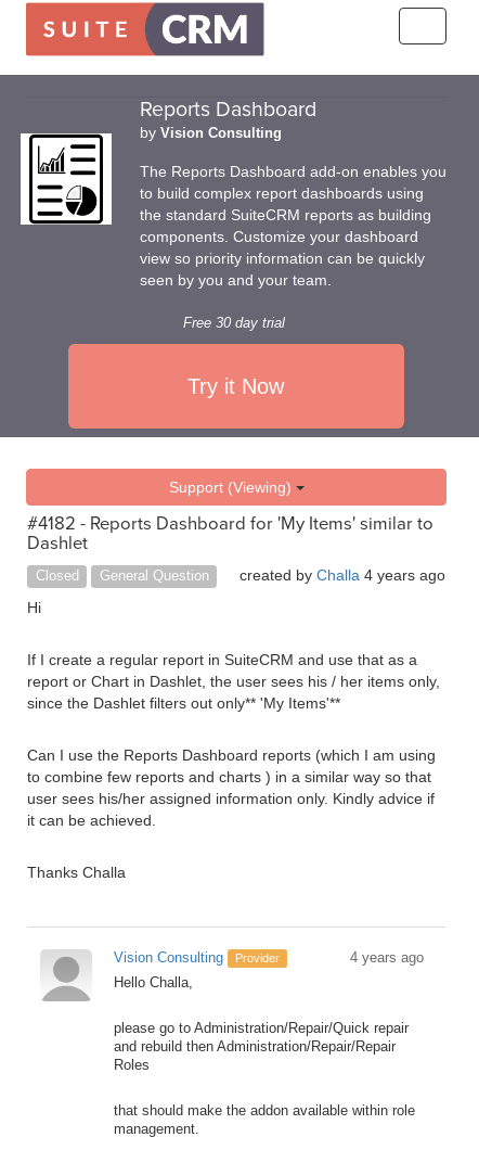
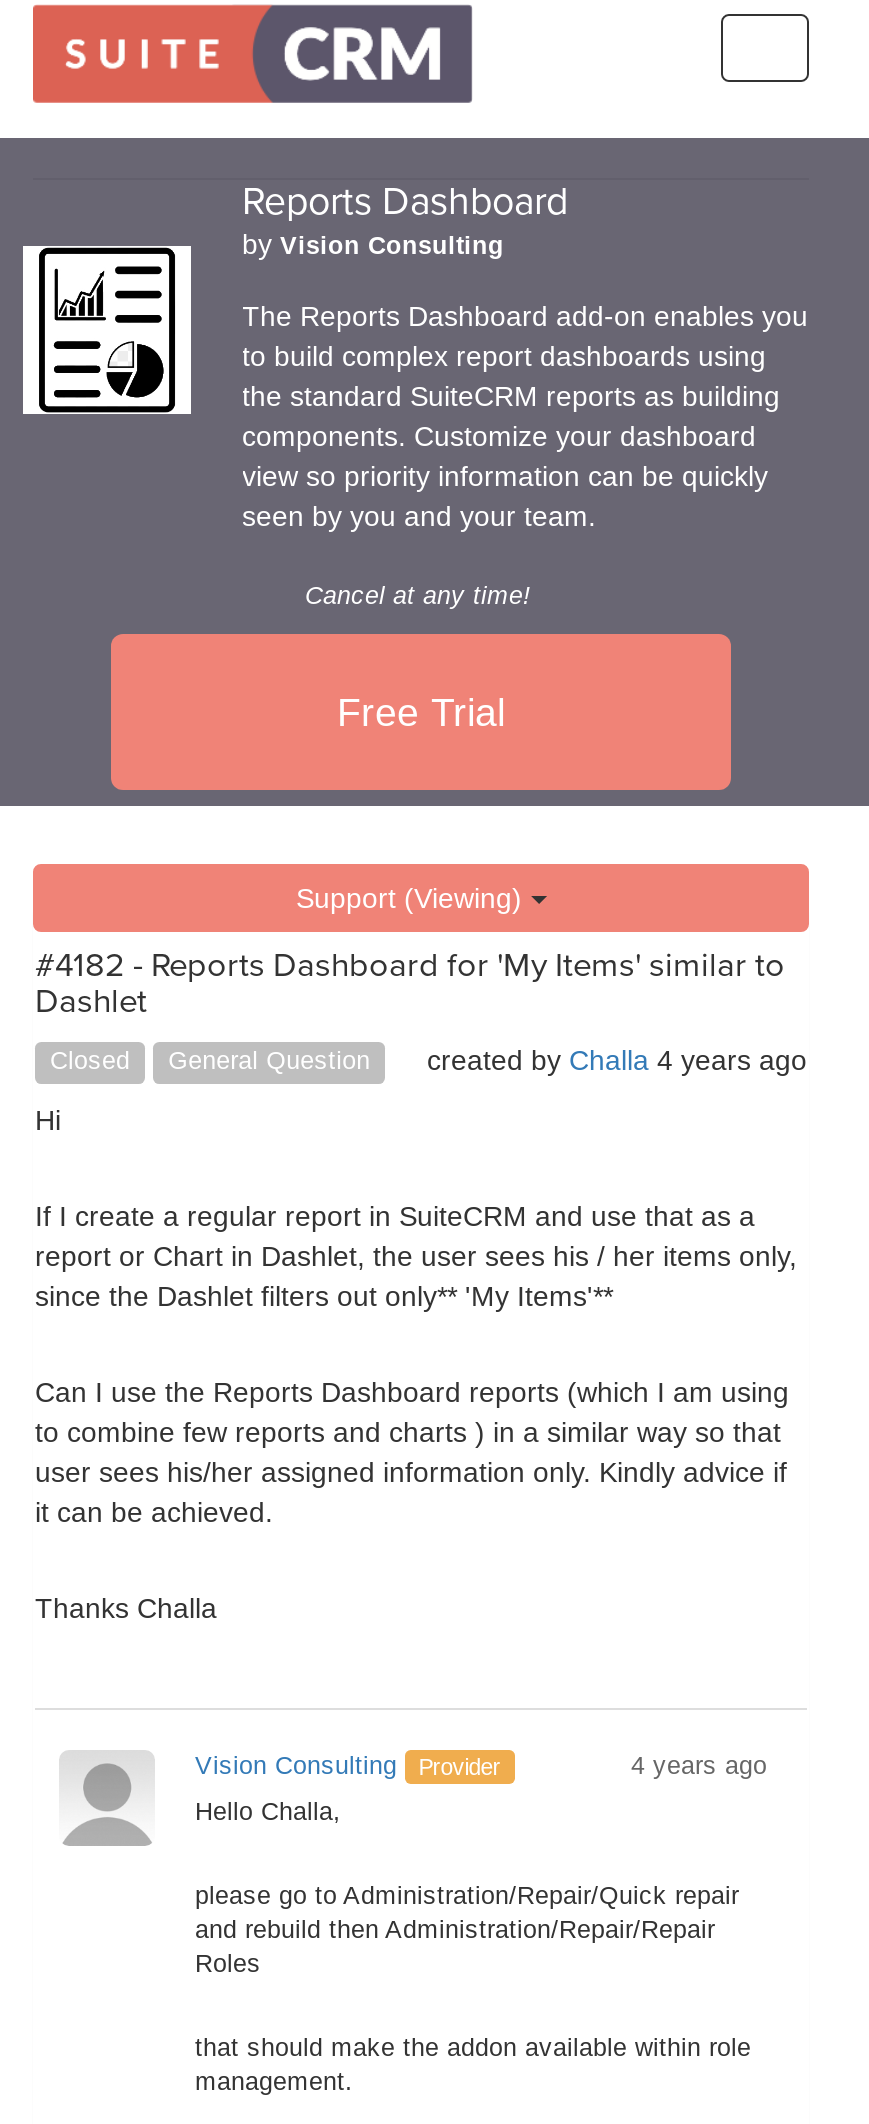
- Free 30 day trial
+ Cancel at any time!

- Try it Now
+ Free Trial
